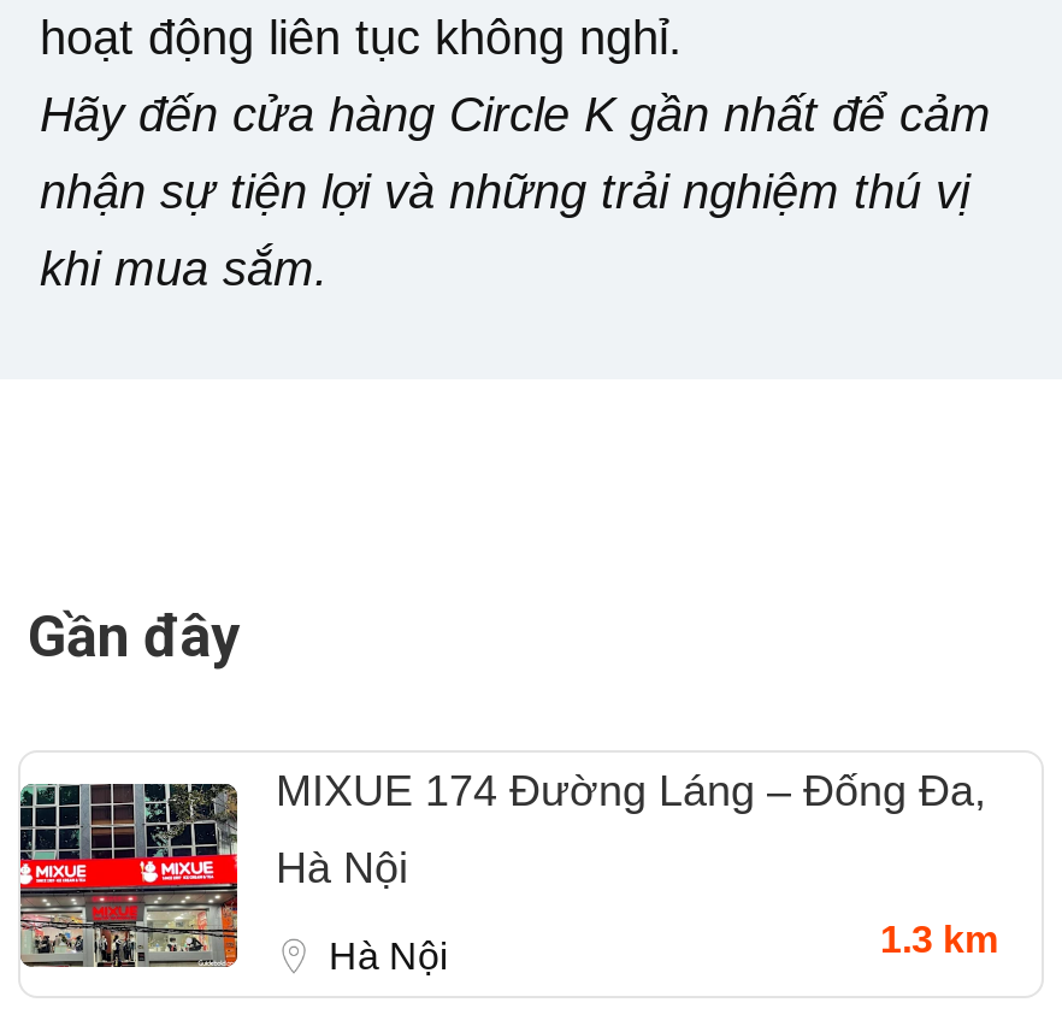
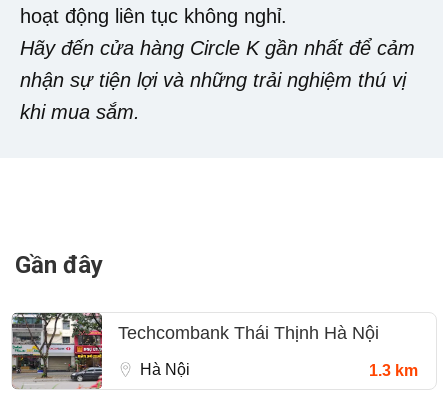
- [image]
- MIXUE 174 Đường Láng – Đống Đa,
- Hà Nội
+ [image]
+ Techcombank Thái Thịnh Hà Nội
